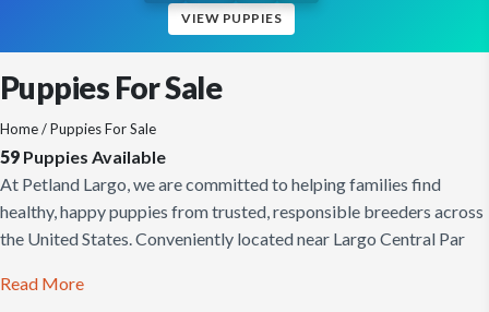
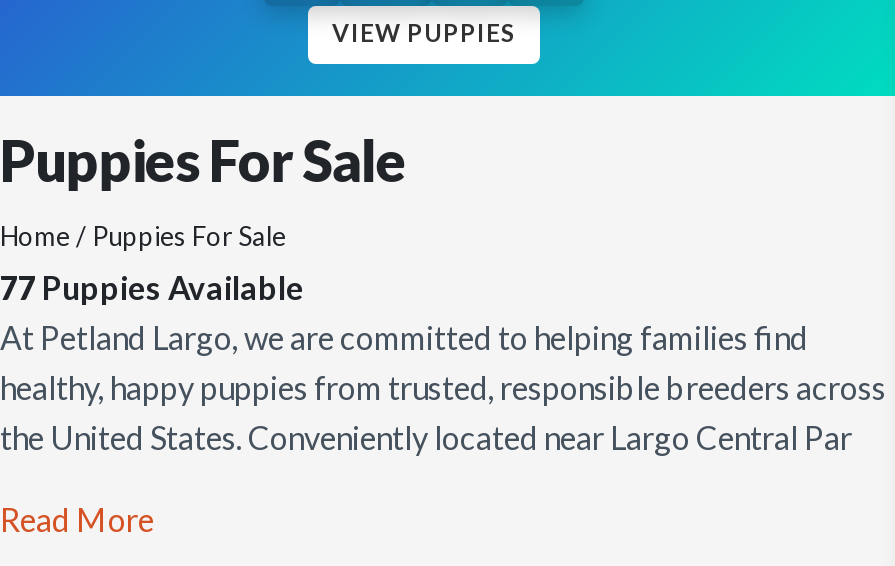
- 59 Puppies Available
+ 77 Puppies Available
